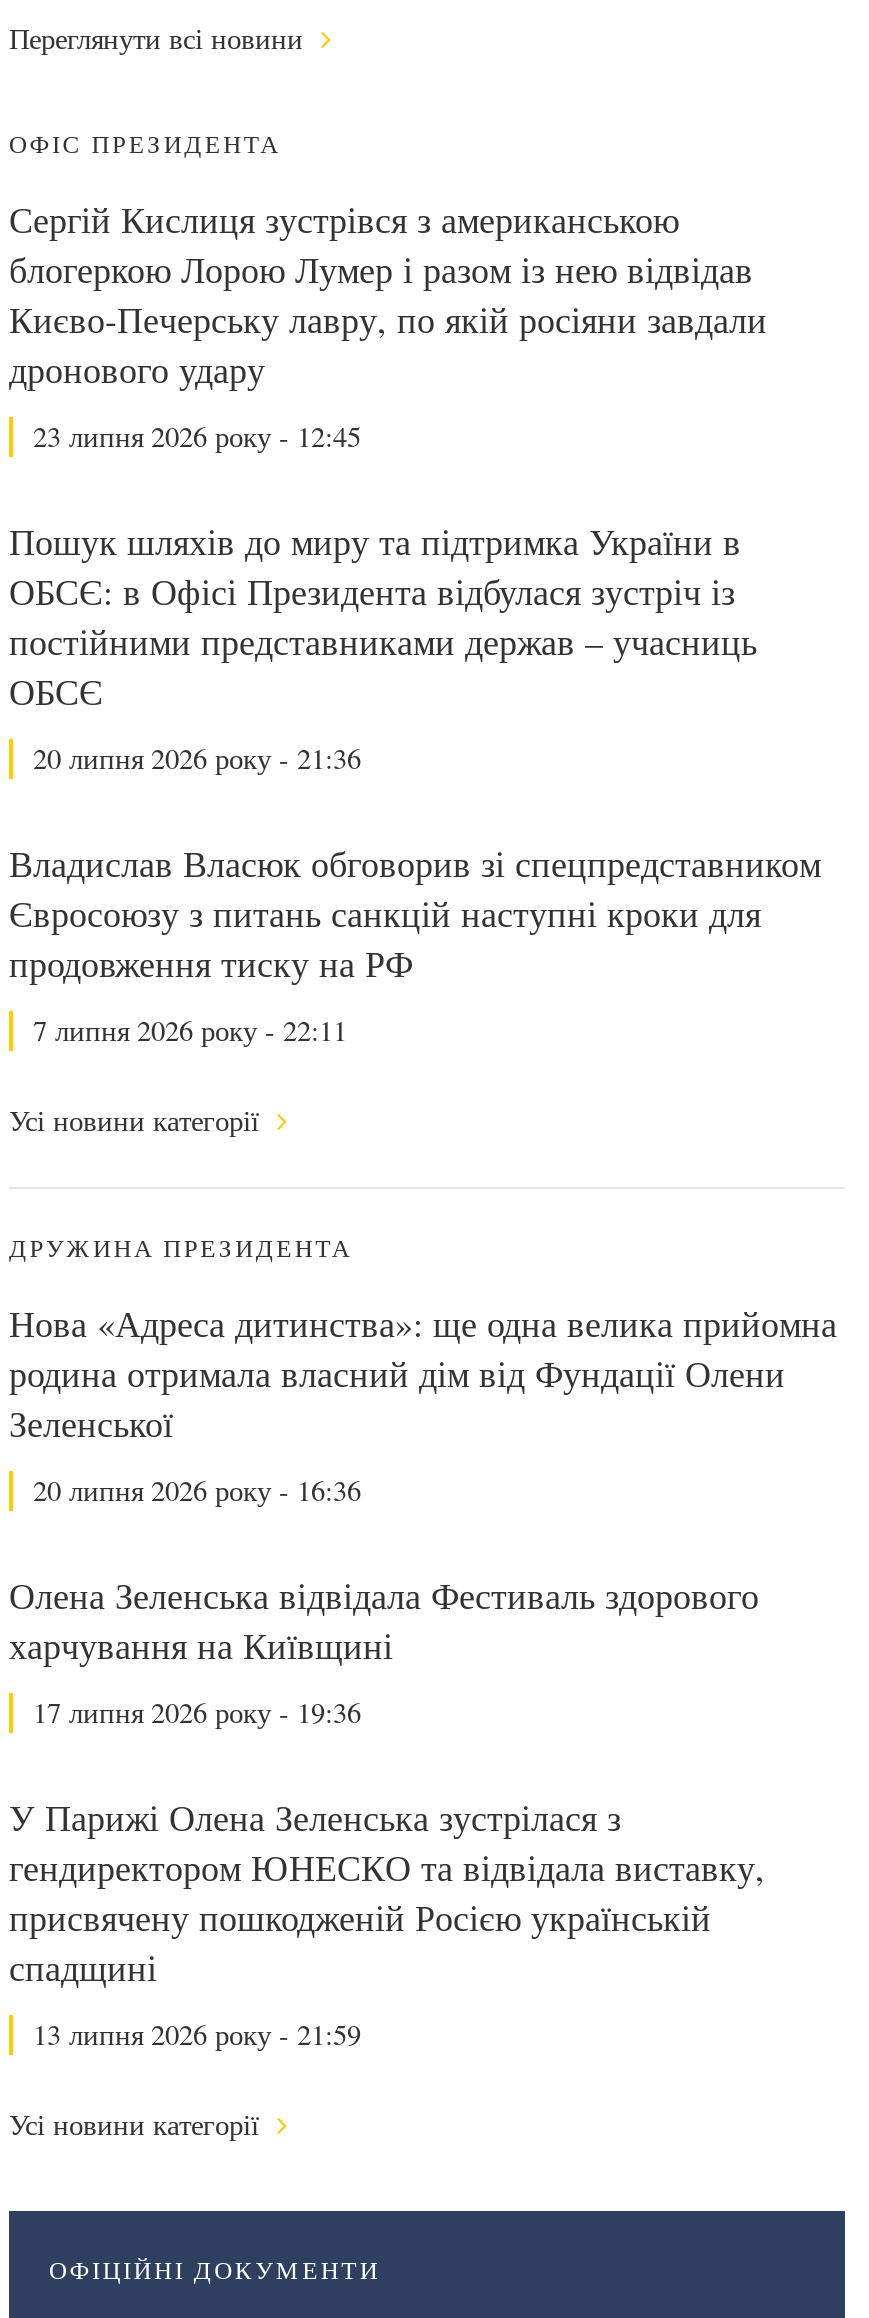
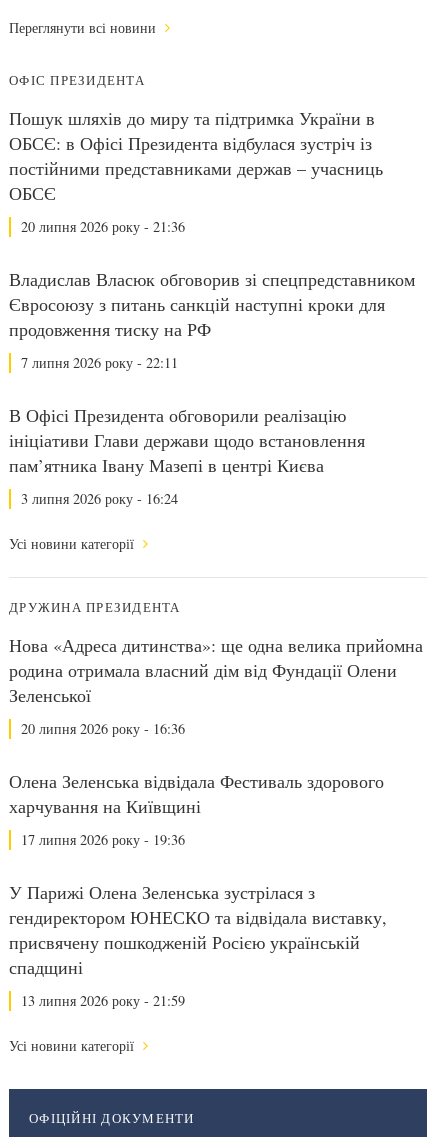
- Сергій Кислиця зустрівся з американською
- блогеркою Лорою Лумер і разом із нею відвідав
- Києво-Печерську лавру, по якій росіяни завдали
- дронового удару
- 23 липня 2026 року - 12:45

moved up: Пошук шляхів до миру та підтримка України в | ОБСЄ: в Офісі Президента відбулася зустріч із | постійними представниками держав – учасниць | ... | продовження тиску на РФ | 7 липня 2026 року - 22:11

+ В Офісі Президента обговорили реалізацію
+ ініціативи Глави держави щодо встановлення
+ пам’ятника Івану Мазепі в центрі Києва
+ 3 липня 2026 року - 16:24
